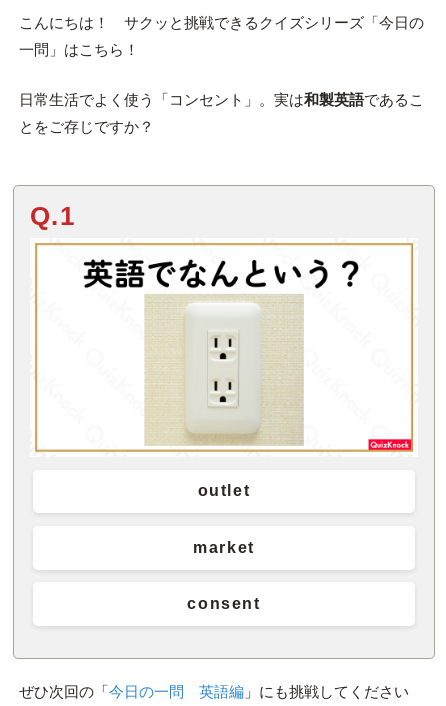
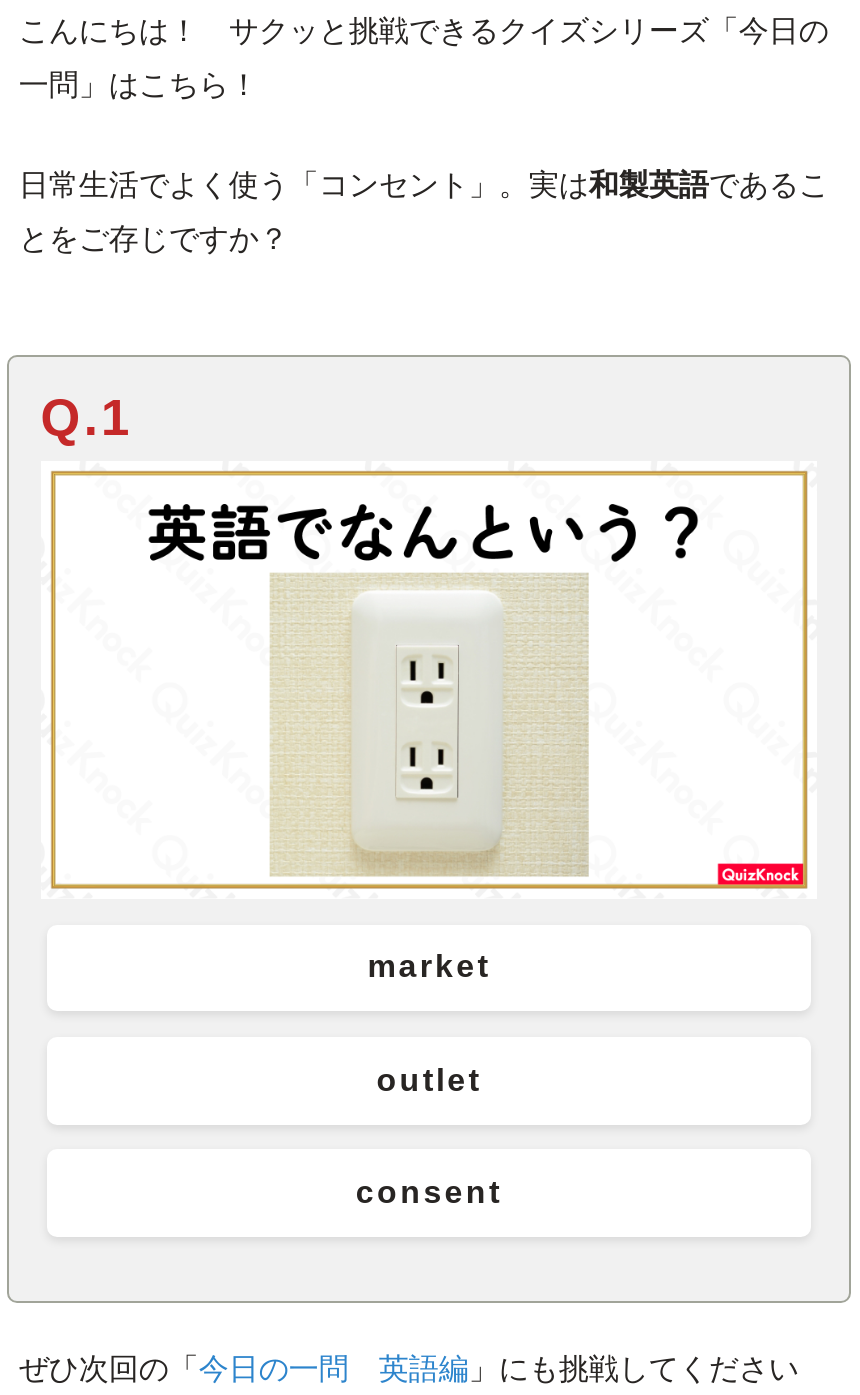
moved down: outlet

moved up: market
